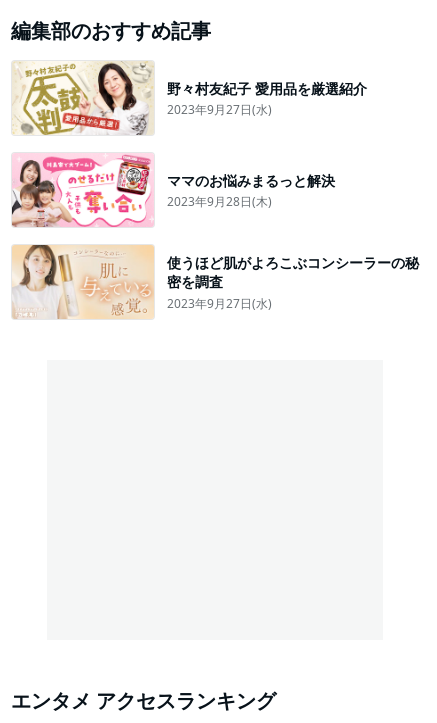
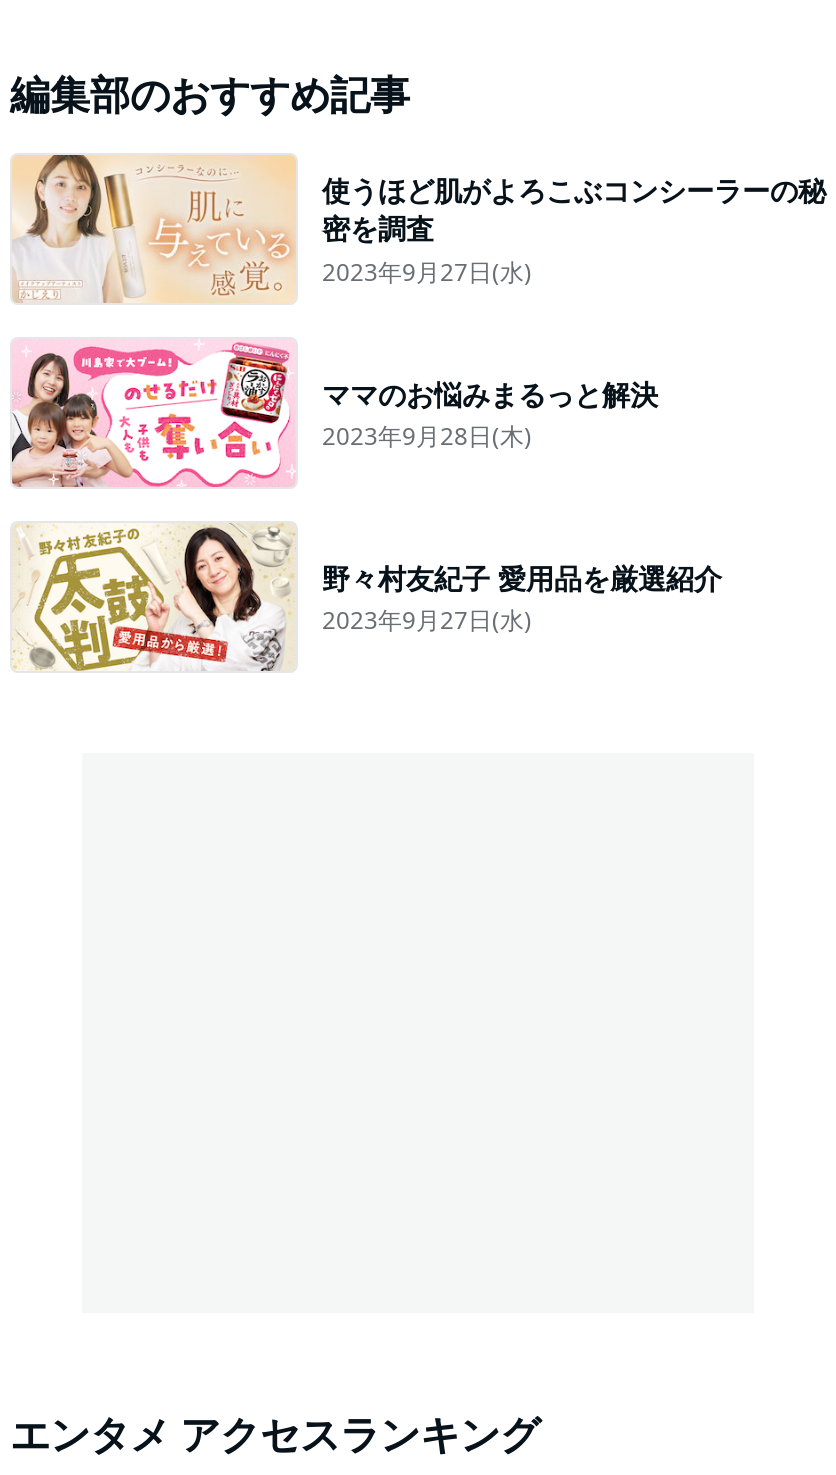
moved down: [image] | 野々村友紀子 愛用品を厳選紹介

moved up: [image] | 使うほど肌がよろこぶコンシーラーの秘 | 密を調査
